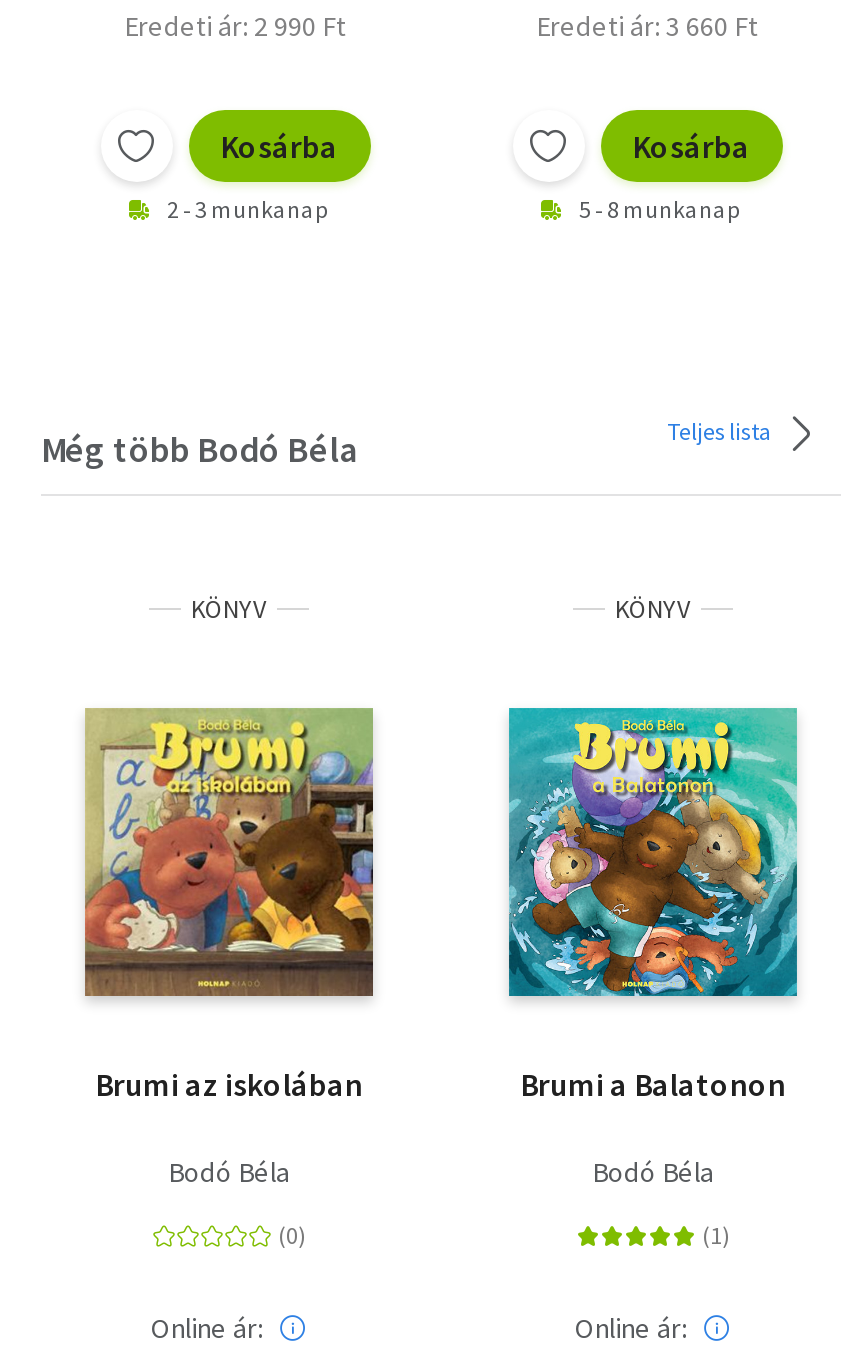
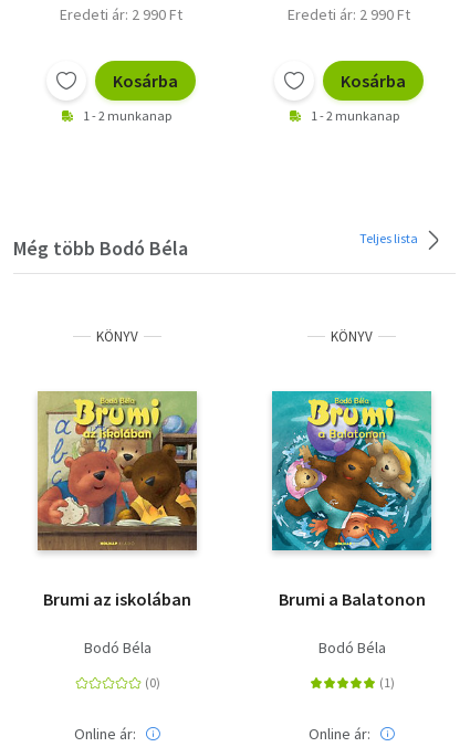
- Eredeti ár: 3 660 Ft
+ Eredeti ár: 2 990 Ft

- 2 - 3 munkanap
+ 1 - 2 munkanap

- 5 - 8 munkanap
+ 1 - 2 munkanap
